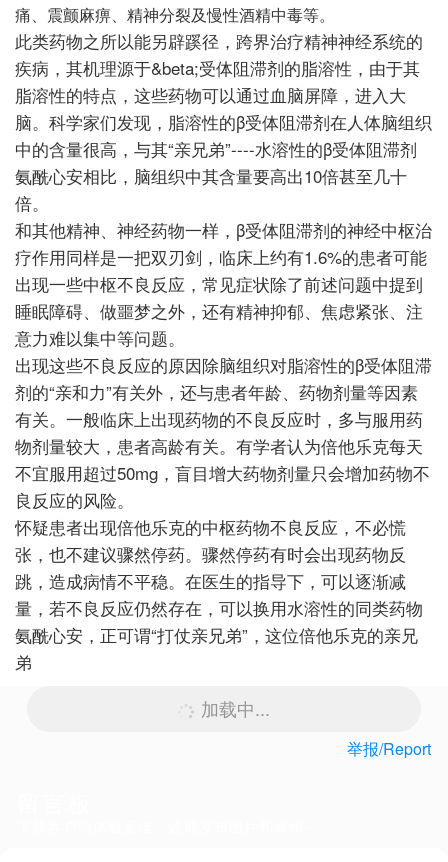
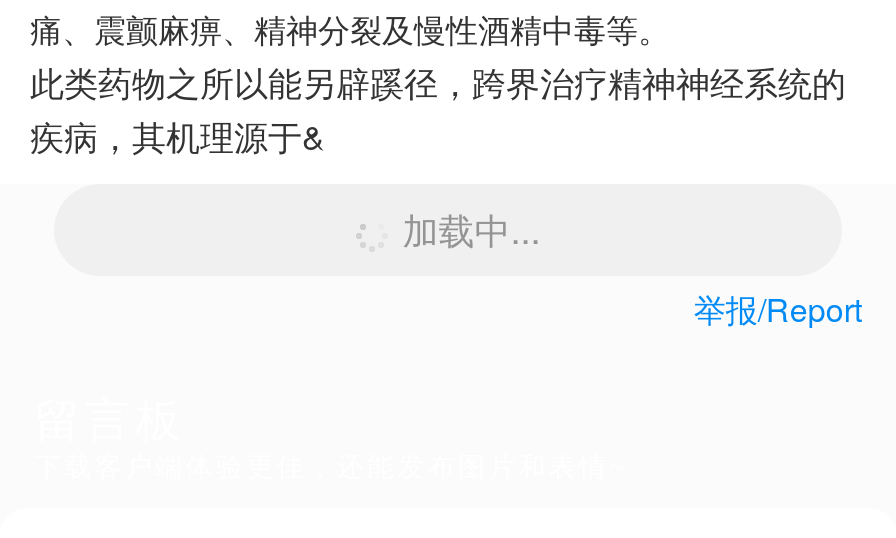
- 疾病，其机理源于&beta;受体阻滞剂的脂溶性，由于其
- 脂溶性的特点，这些药物可以通过血脑屏障，进入大
- 脑。科学家们发现，脂溶性的β受体阻滞剂在人体脑组织
- 中的含量很高，与其“亲兄弟”----水溶性的β受体阻滞剂
- 氨酰心安相比，脑组织中其含量要高出10倍甚至几十
- 倍。
- 和其他精神、神经药物一样，β受体阻滞剂的神经中枢治
- 疗作用同样是一把双刃剑，临床上约有1.6%的患者可能
- 出现一些中枢不良反应，常见症状除了前述问题中提到
- 睡眠障碍、做噩梦之外，还有精神抑郁、焦虑紧张、注
- 意力难以集中等问题。
- 出现这些不良反应的原因除脑组织对脂溶性的β受体阻滞
- 剂的“亲和力”有关外，还与患者年龄、药物剂量等因素
- 有关。一般临床上出现药物的不良反应时，多与服用药
- 物剂量较大，患者高龄有关。有学者认为倍他乐克每天
- 不宜服用超过50mg，盲目增大药物剂量只会增加药物不
- 良反应的风险。
- 怀疑患者出现倍他乐克的中枢药物不良反应，不必慌
- 张，也不建议骤然停药。骤然停药有时会出现药物反
- 跳，造成病情不平稳。在医生的指导下，可以逐渐减
- 量，若不良反应仍然存在，可以换用水溶性的同类药物
- 氨酰心安，正可谓“打仗亲兄弟”，这位倍他乐克的亲兄
- 弟
+ 疾病，其机理源于&
